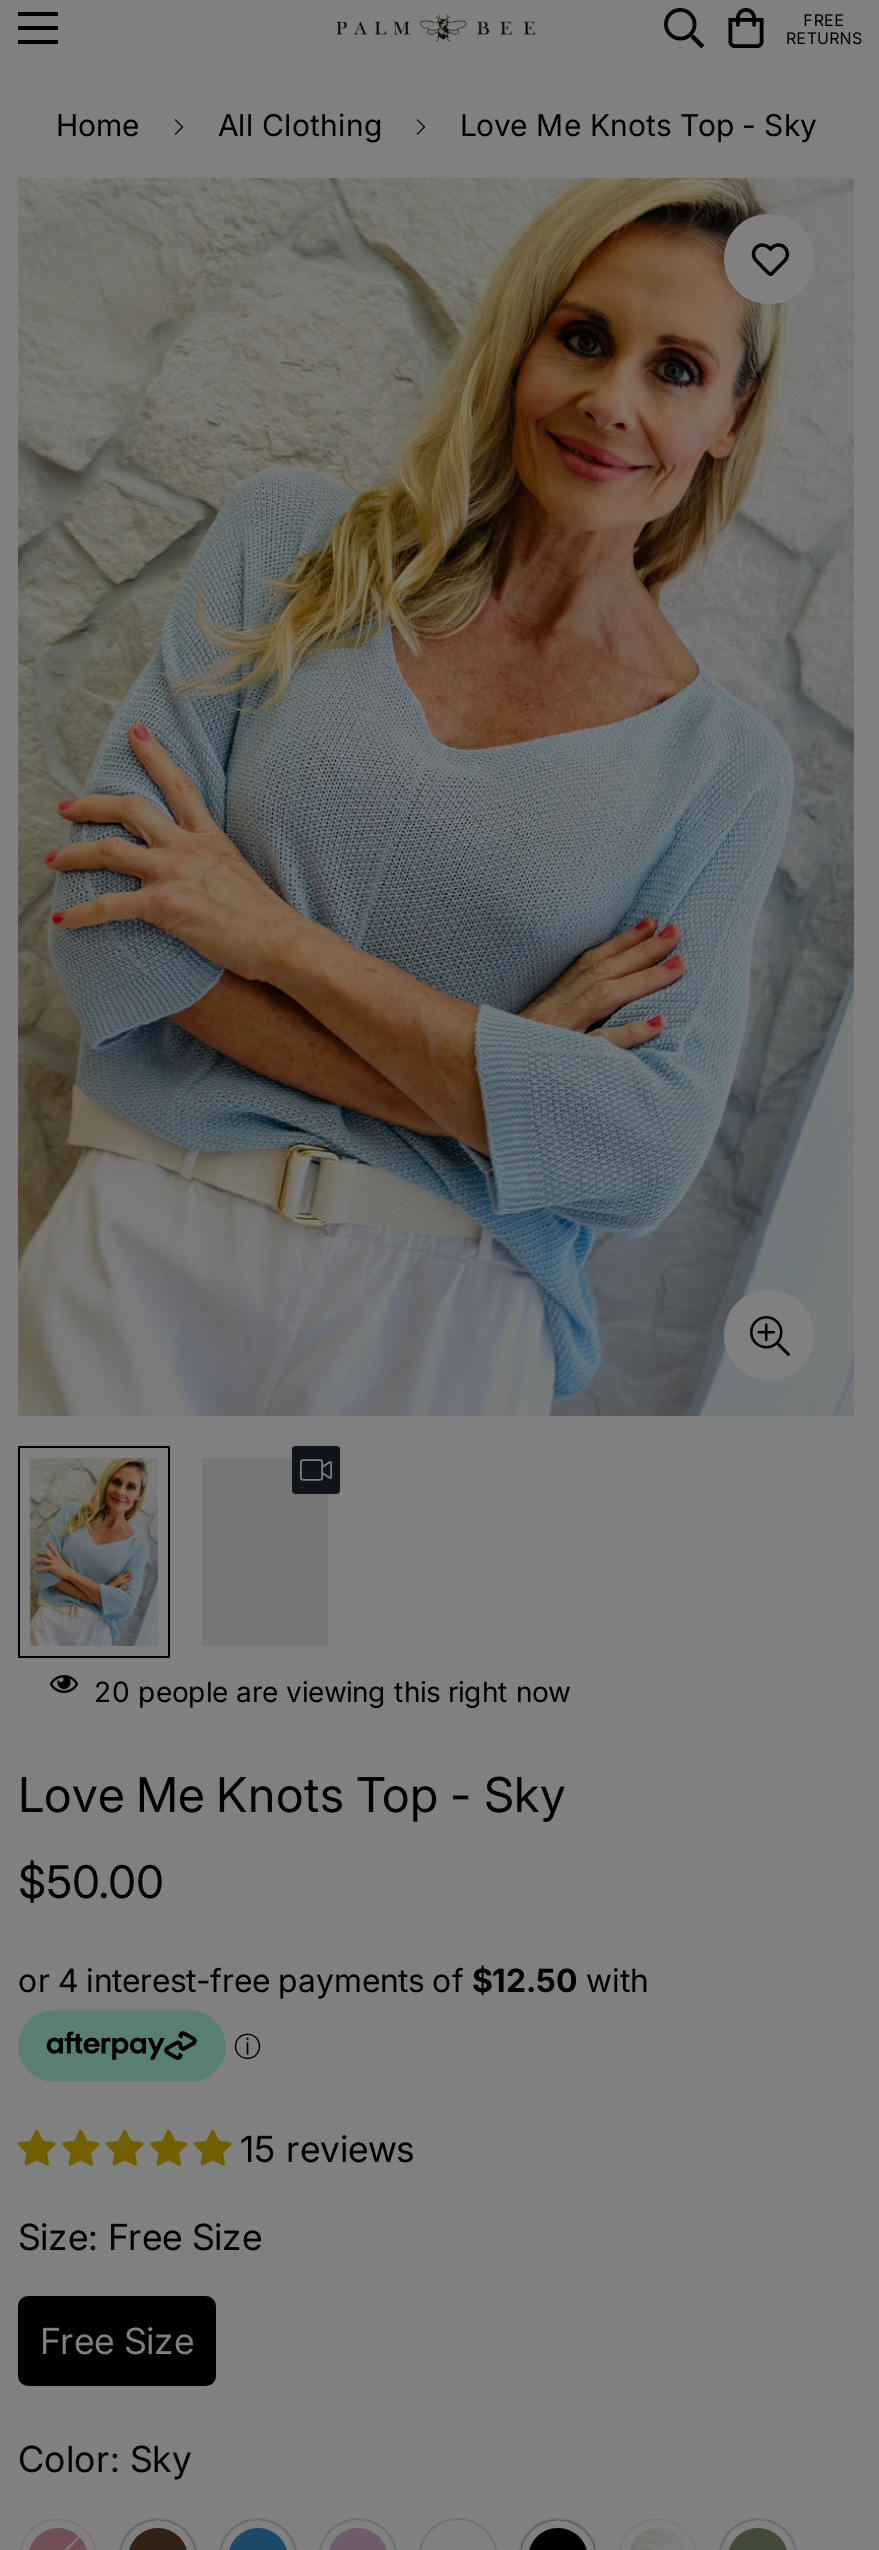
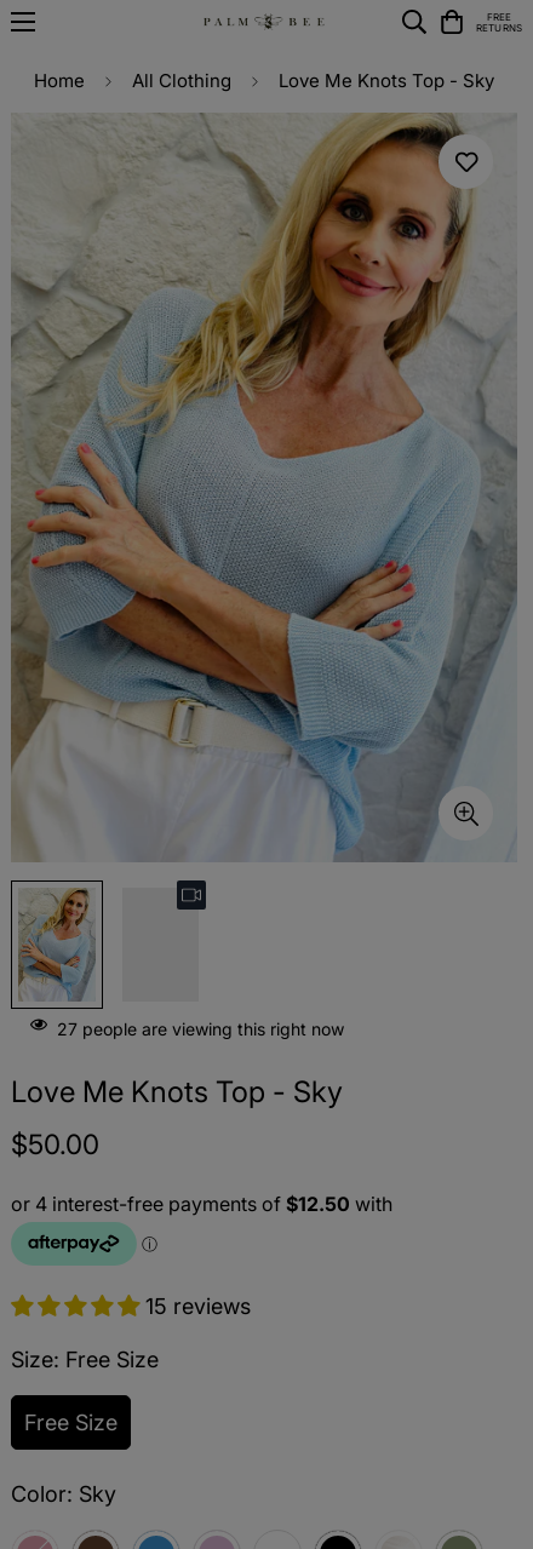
- 20 people are viewing this right now
+ 27 people are viewing this right now
